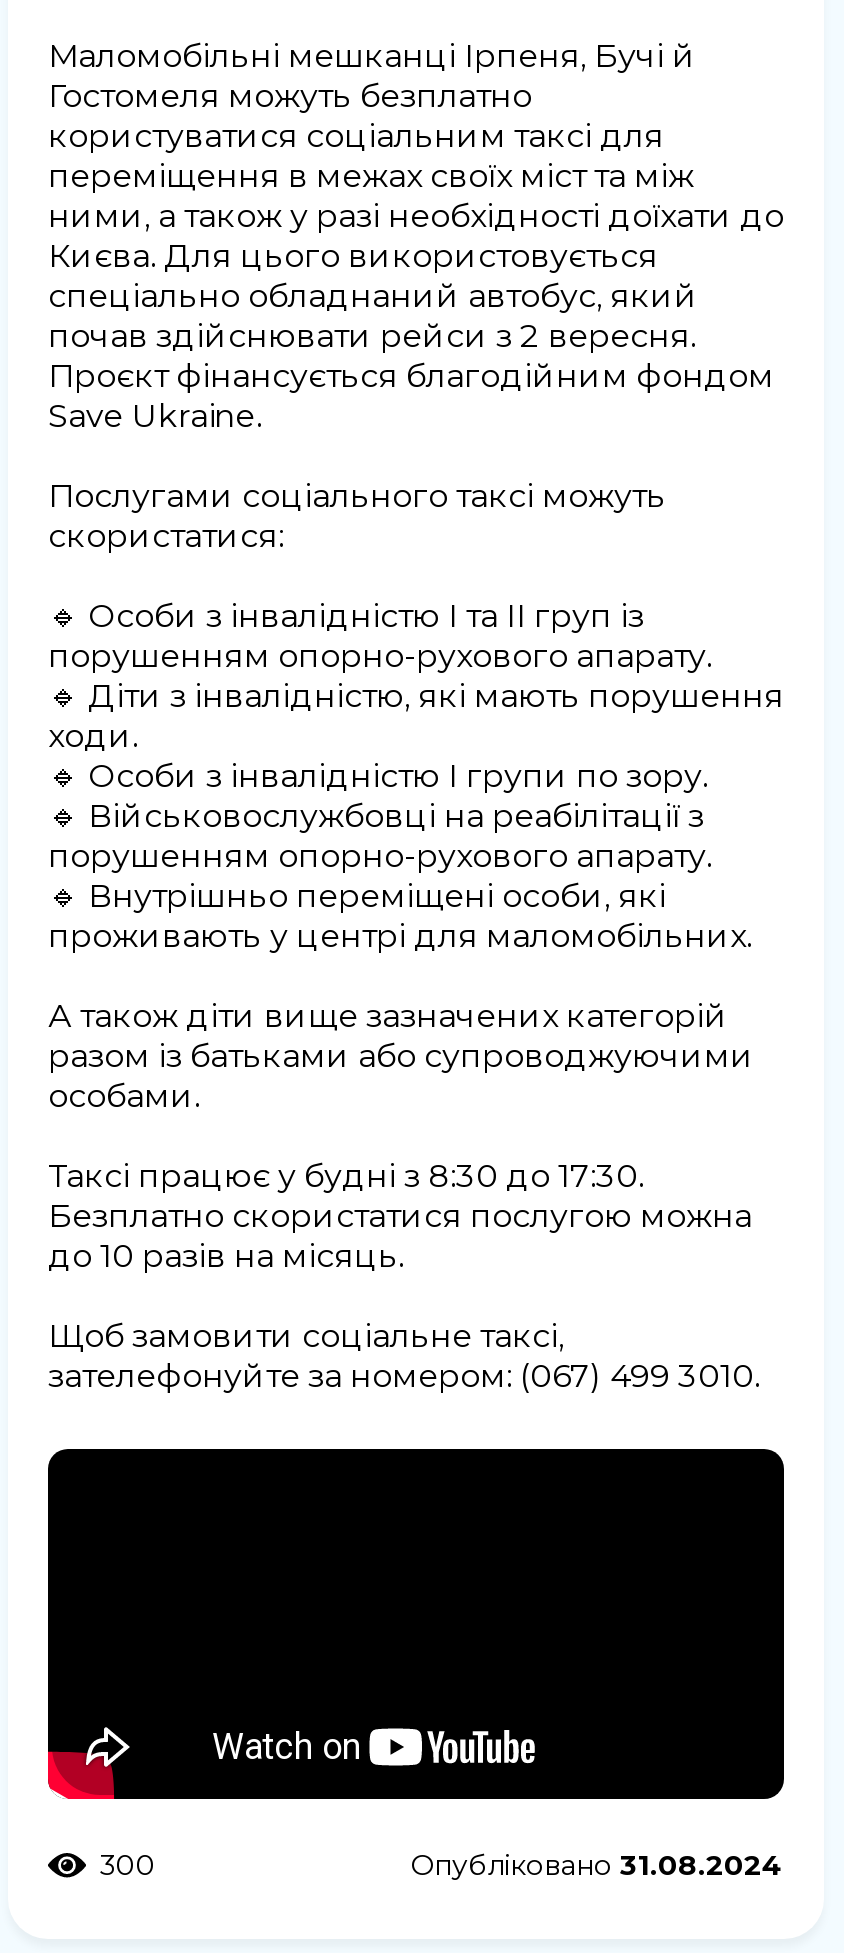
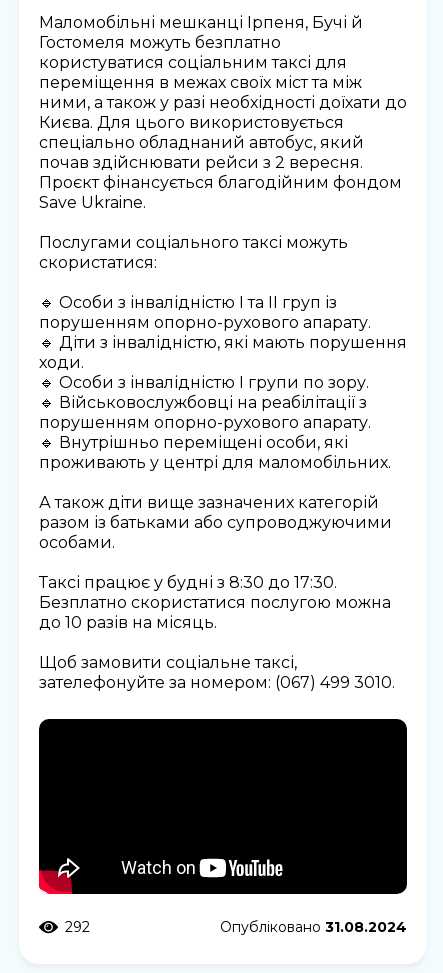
- 300
+ 292
